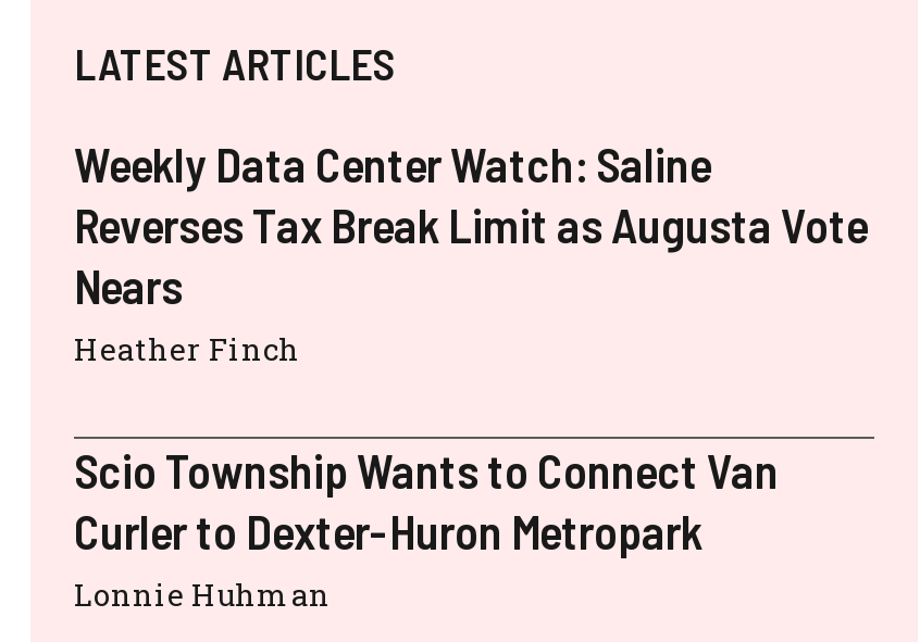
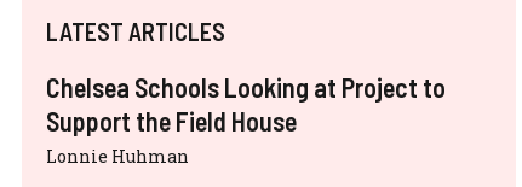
- Weekly Data Center Watch: Saline
- Reverses Tax Break Limit as Augusta Vote
- Nears
- Heather Finch
- Scio Township Wants to Connect Van
- Curler to Dexter-Huron Metropark
+ Chelsea Schools Looking at Project to
+ Support the Field House
